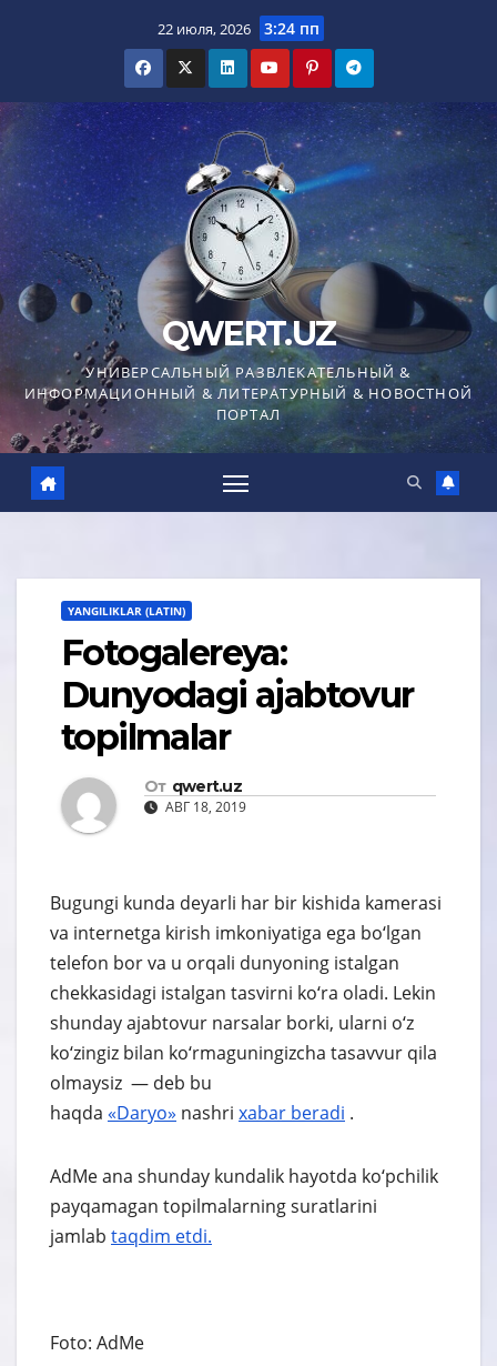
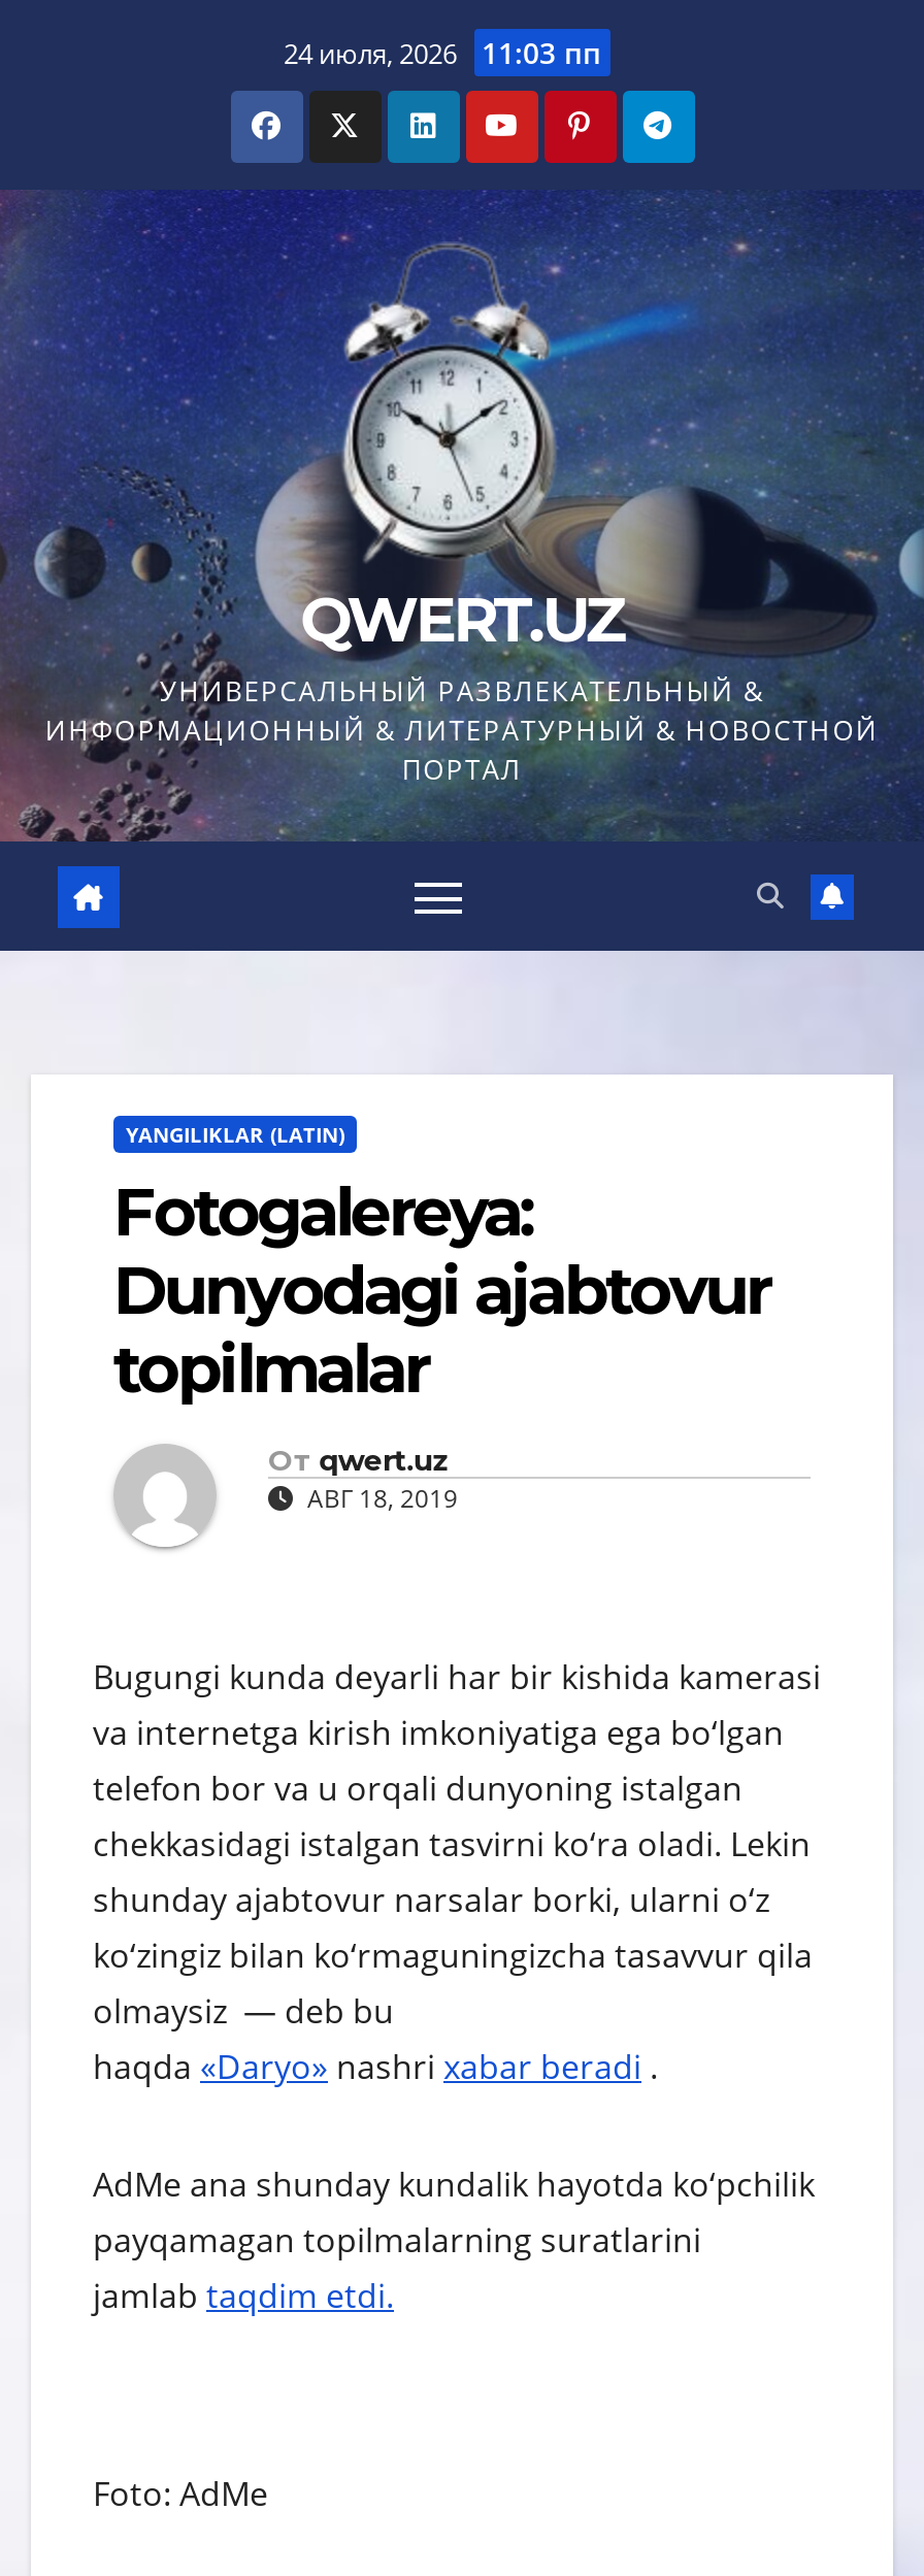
- 22 июля, 2026 3:24 пп
+ 24 июля, 2026 11:03 пп
